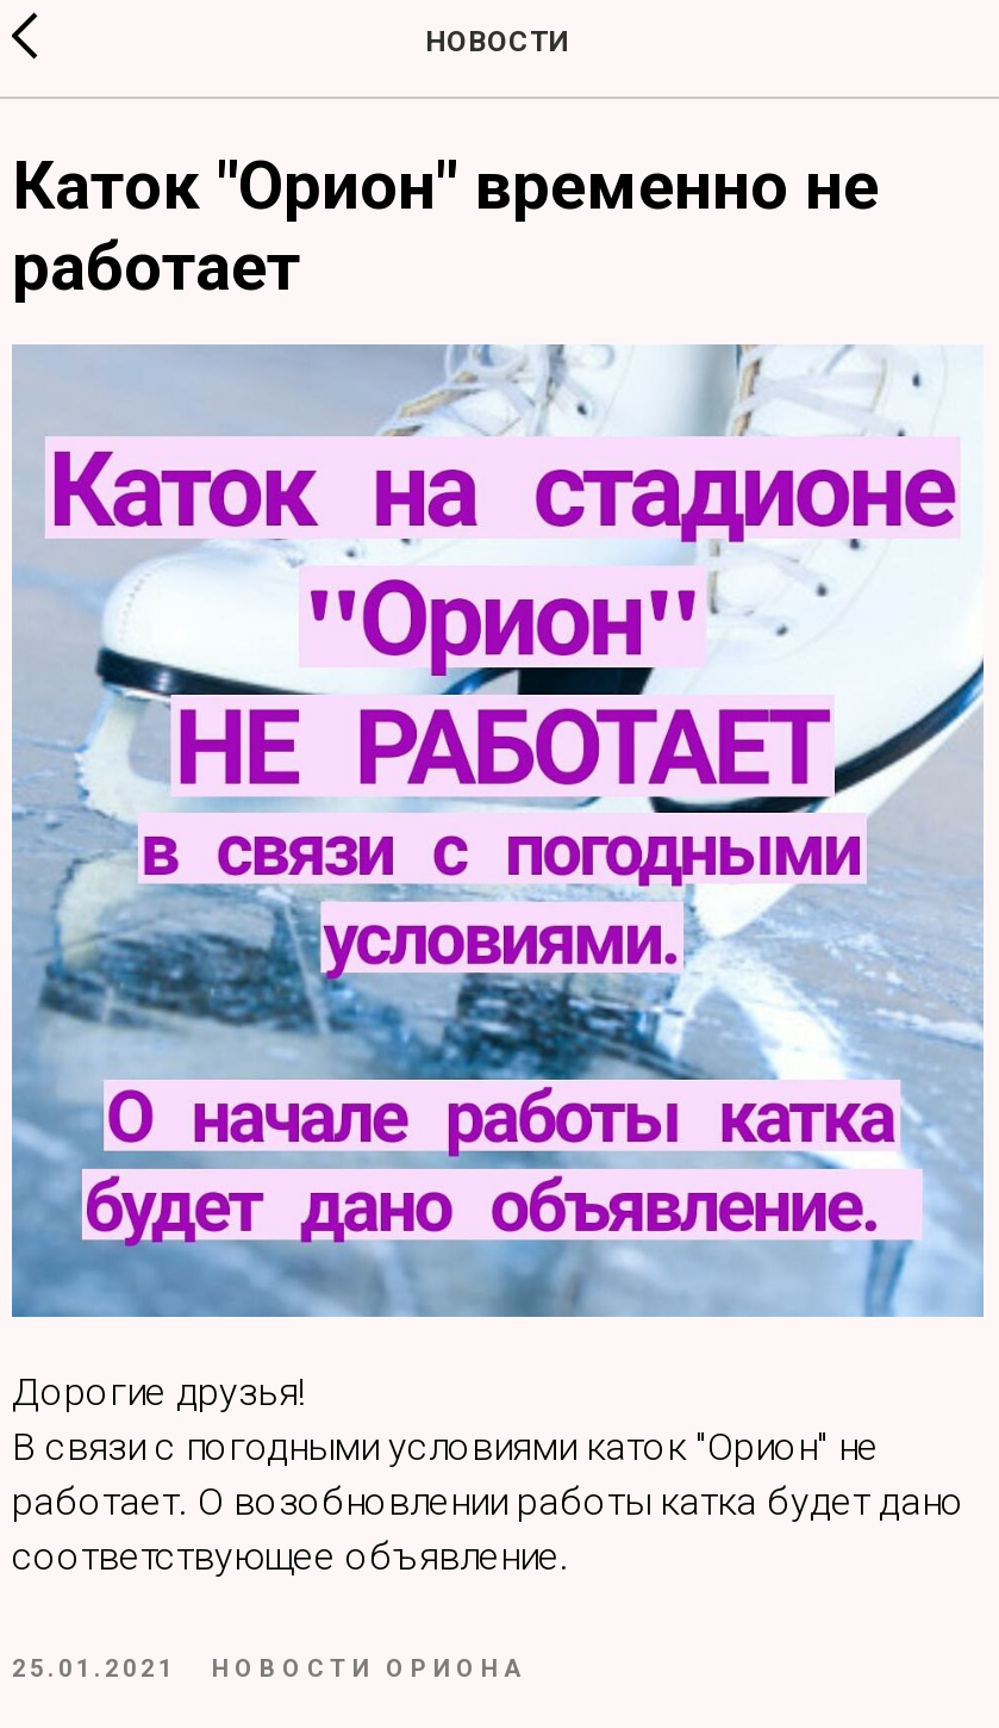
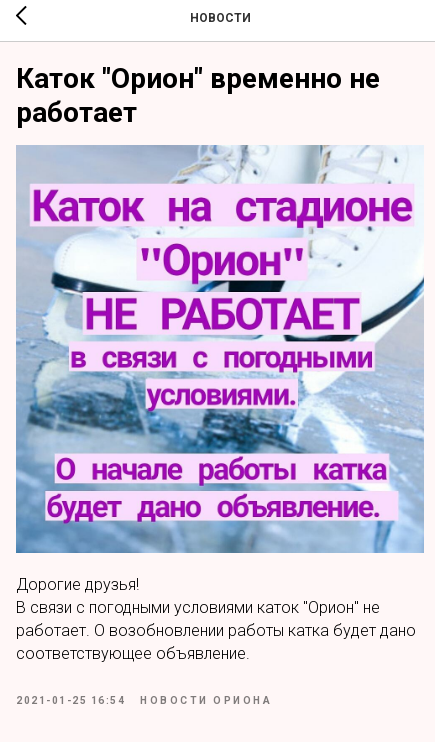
- 25.01.2021 НОВОСТИ ОРИОНА
+ 2021-01-25 16:54 НОВОСТИ ОРИОНА
